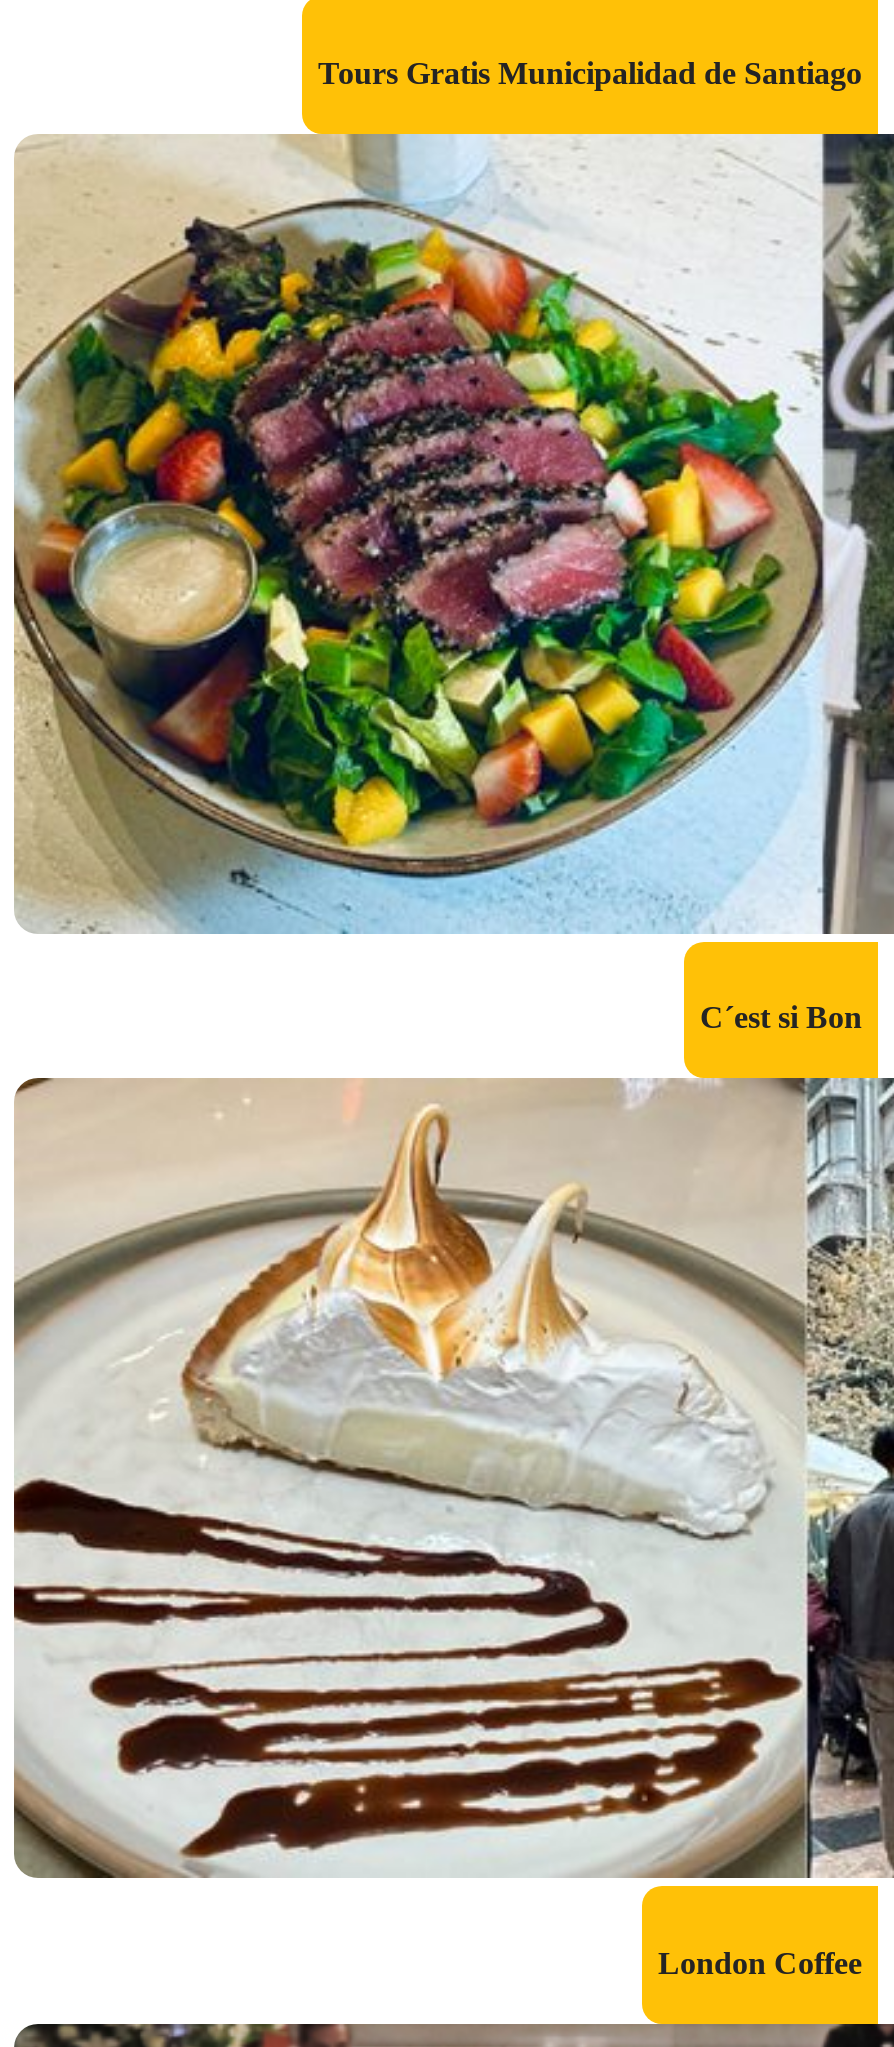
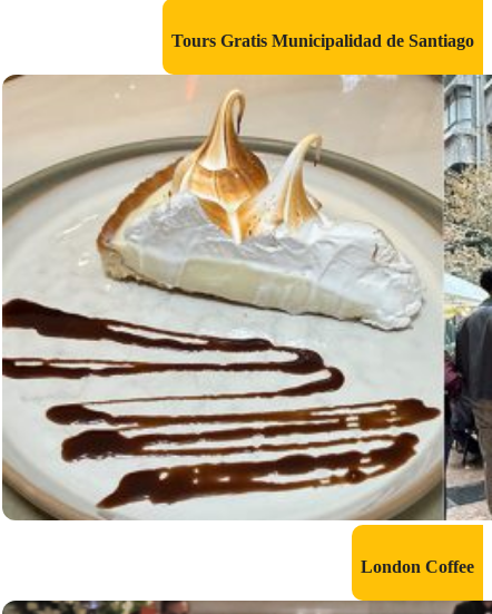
- [image]
- C´est si Bon
